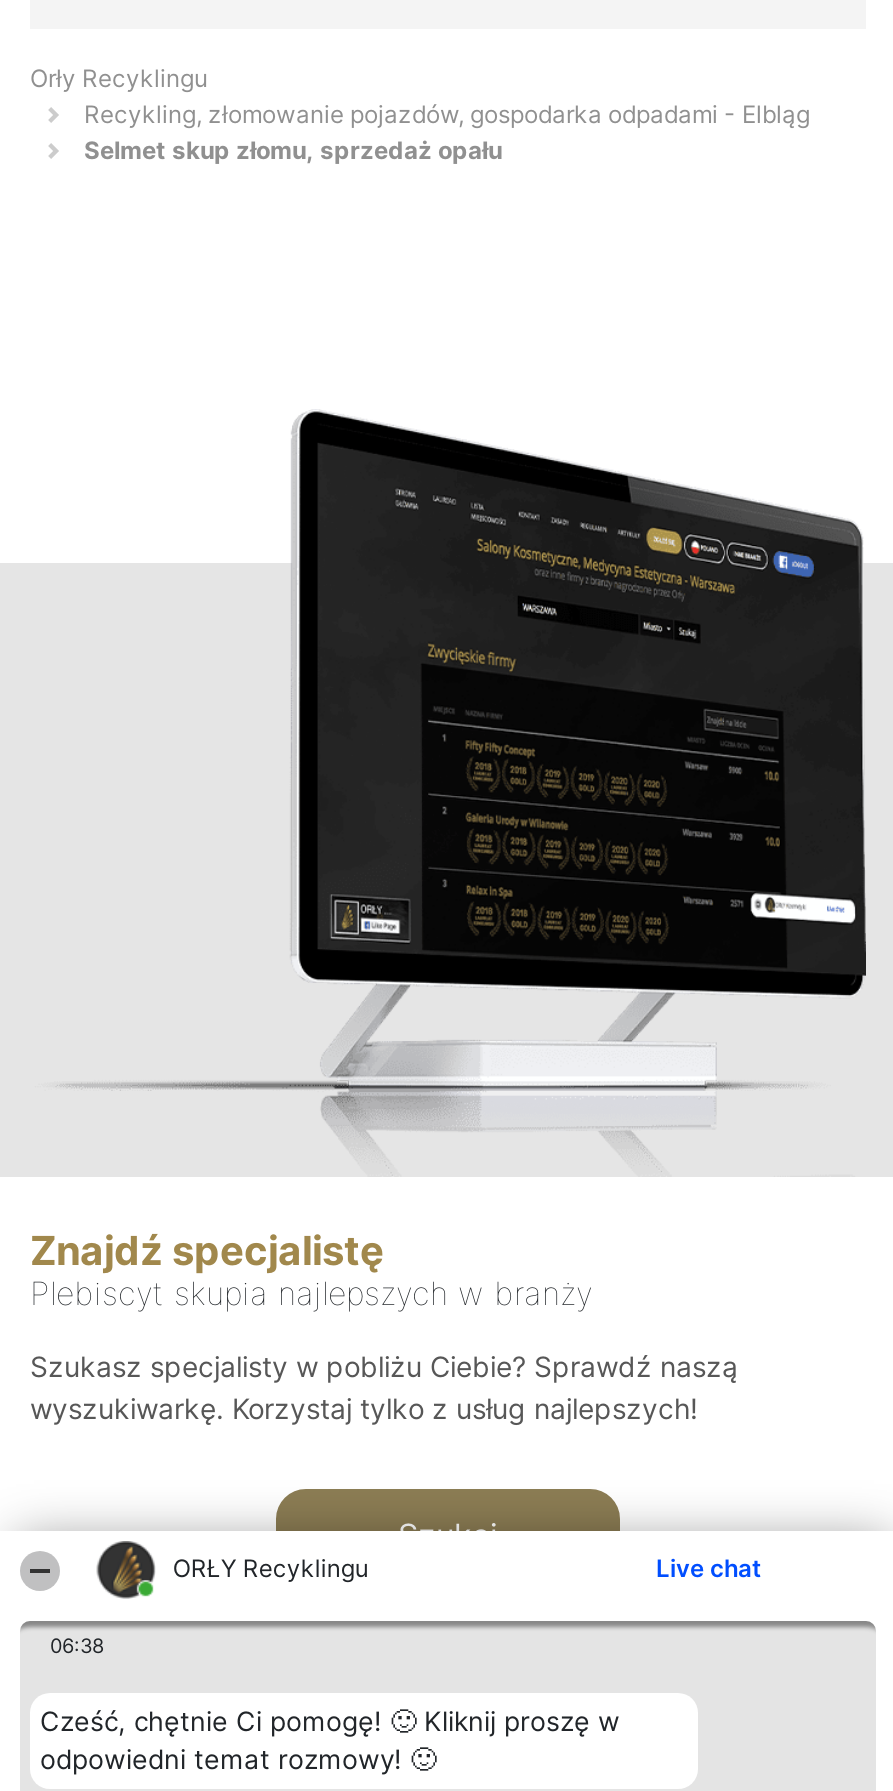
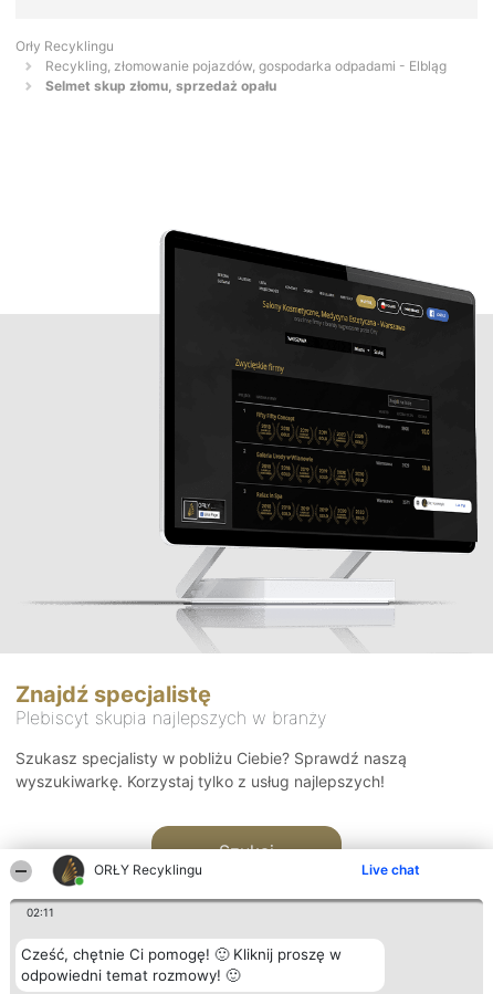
- 06:38
+ 02:11
